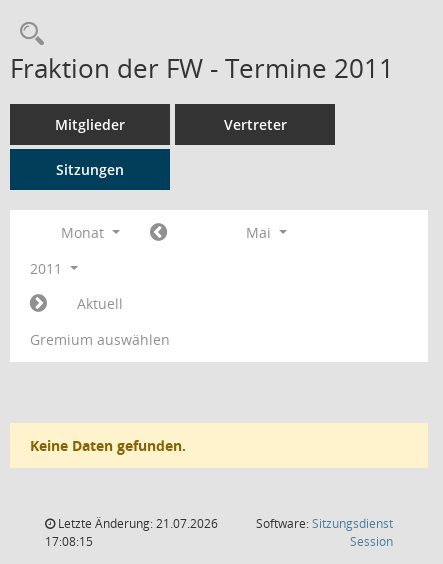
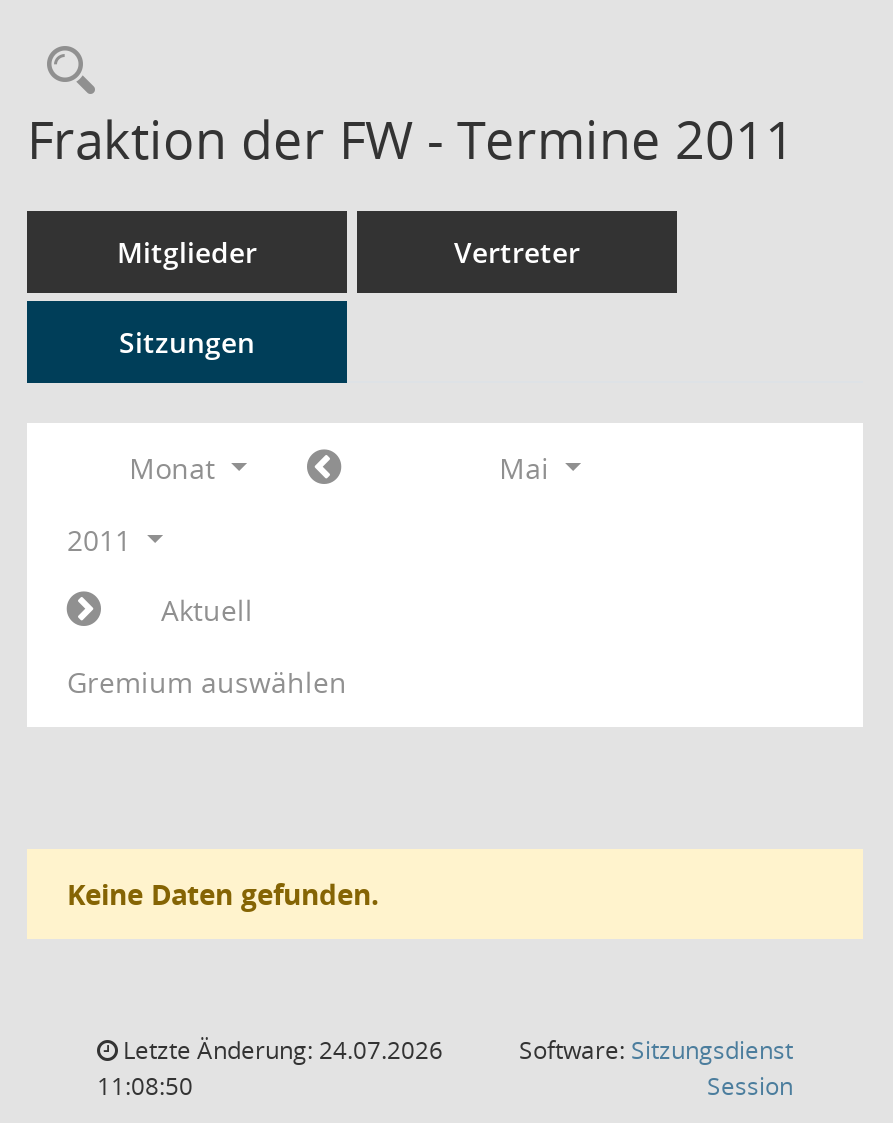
- Letzte Änderung: 21.07.2026
+ Letzte Änderung: 24.07.2026

- 17:08:15
+ 11:08:50
